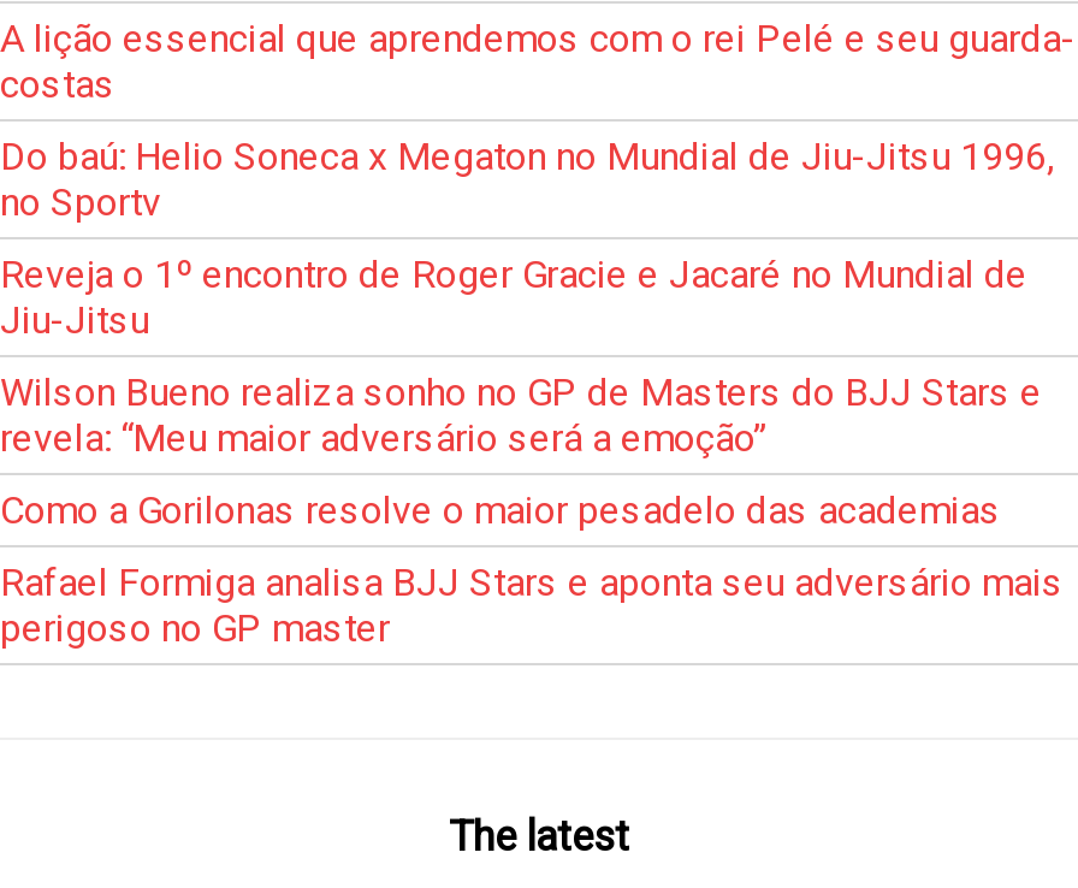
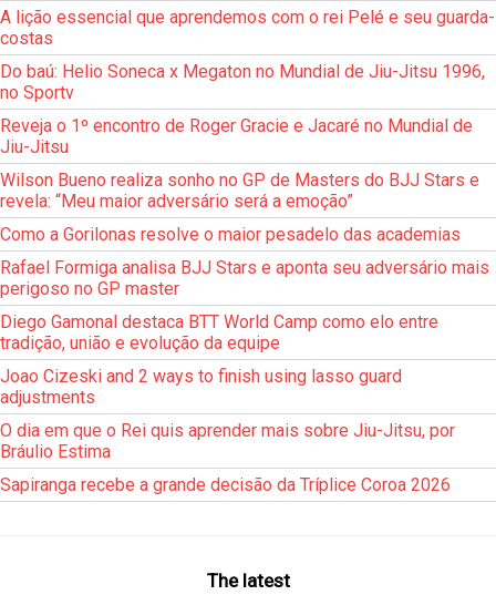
+ Diego Gamonal destaca BTT World Camp como elo entre
+ tradição, união e evolução da equipe
+ Joao Cizeski and 2 ways to finish using lasso guard
+ adjustments
+ O dia em que o Rei quis aprender mais sobre Jiu-Jitsu, por
+ Bráulio Estima
+ Sapiranga recebe a grande decisão da Tríplice Coroa 2026
